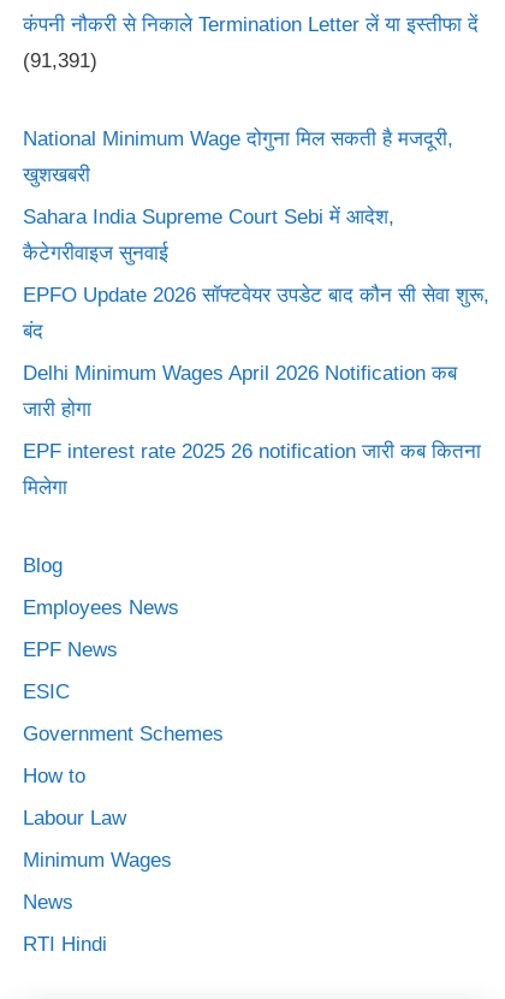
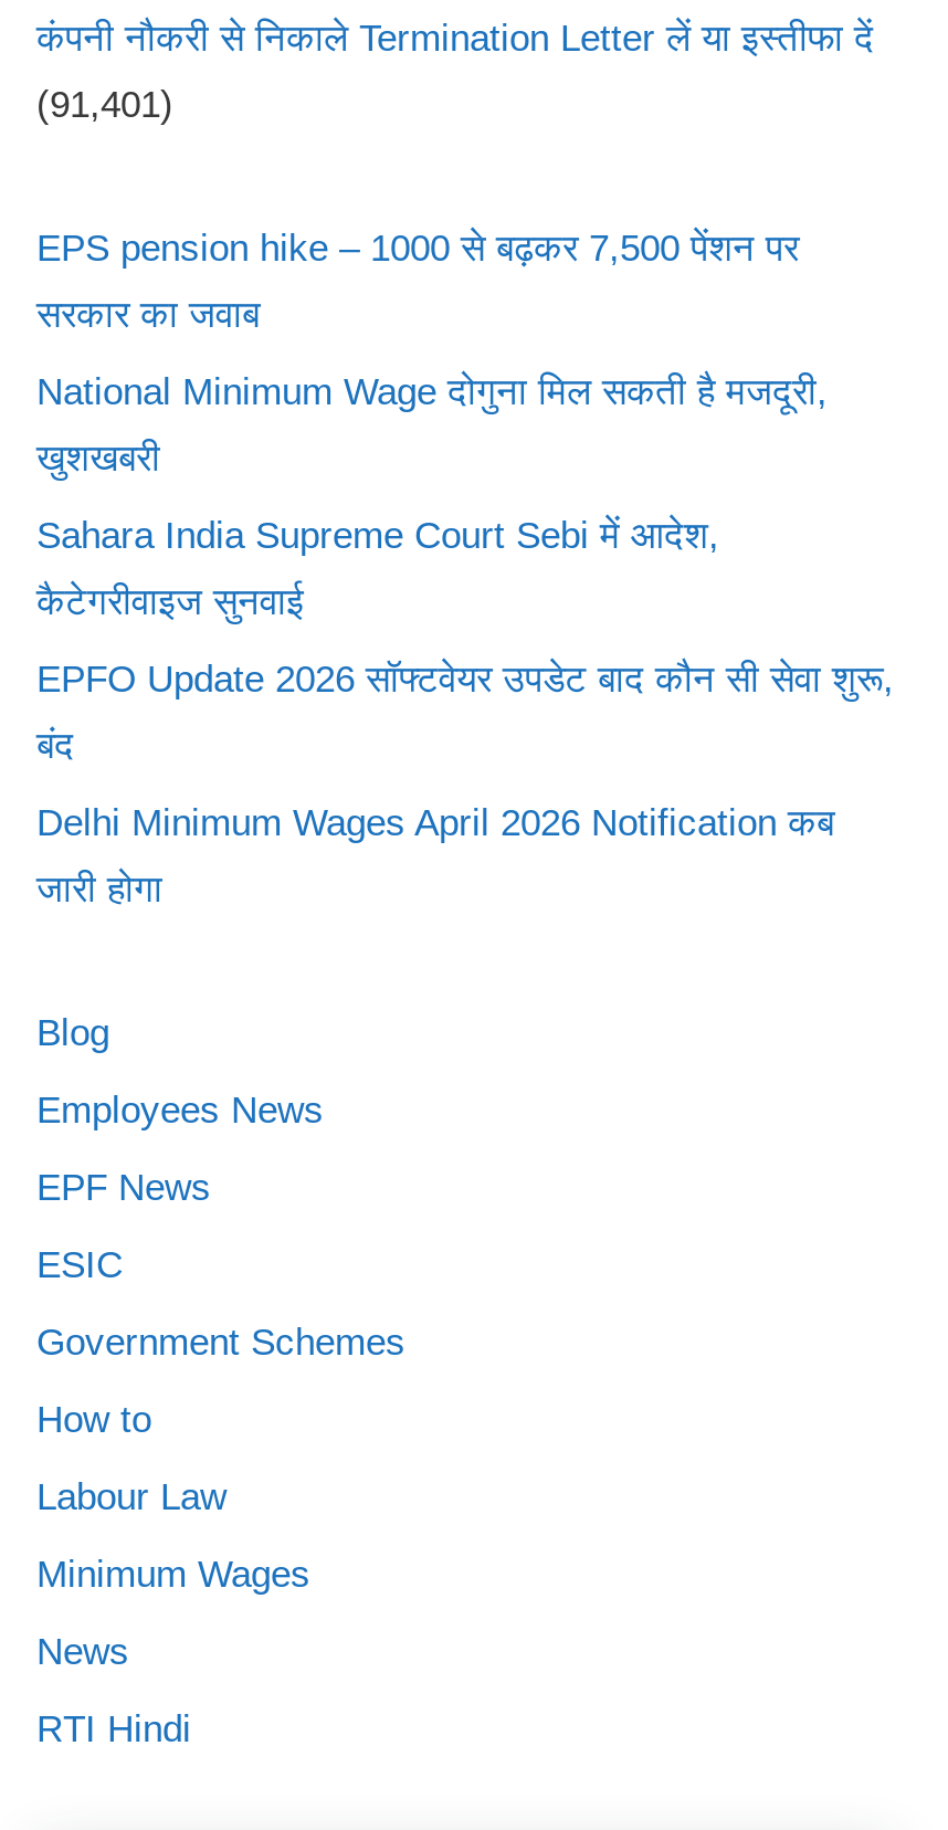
- (91,391)
+ (91,401)
+ EPS pension hike – 1000 से बढ़कर 7,500 पेंशन पर
+ सरकार का जवाब

moved down: National Minimum Wage दोगुना मिल सकती है मजदूरी, | खुशखबरी | Sahara India Supreme Court Sebi में आदेश, | कैटेगरीवाइज सुनवाई | EPFO Update 2026 सॉफ्टवेयर उपडेट बाद कौन सी सेवा शुरू, | बंद | Delhi Minimum Wages April 2026 Notification कब | जारी होगा

- EPF interest rate 2025 26 notification जारी कब कितना
- मिलेगा
